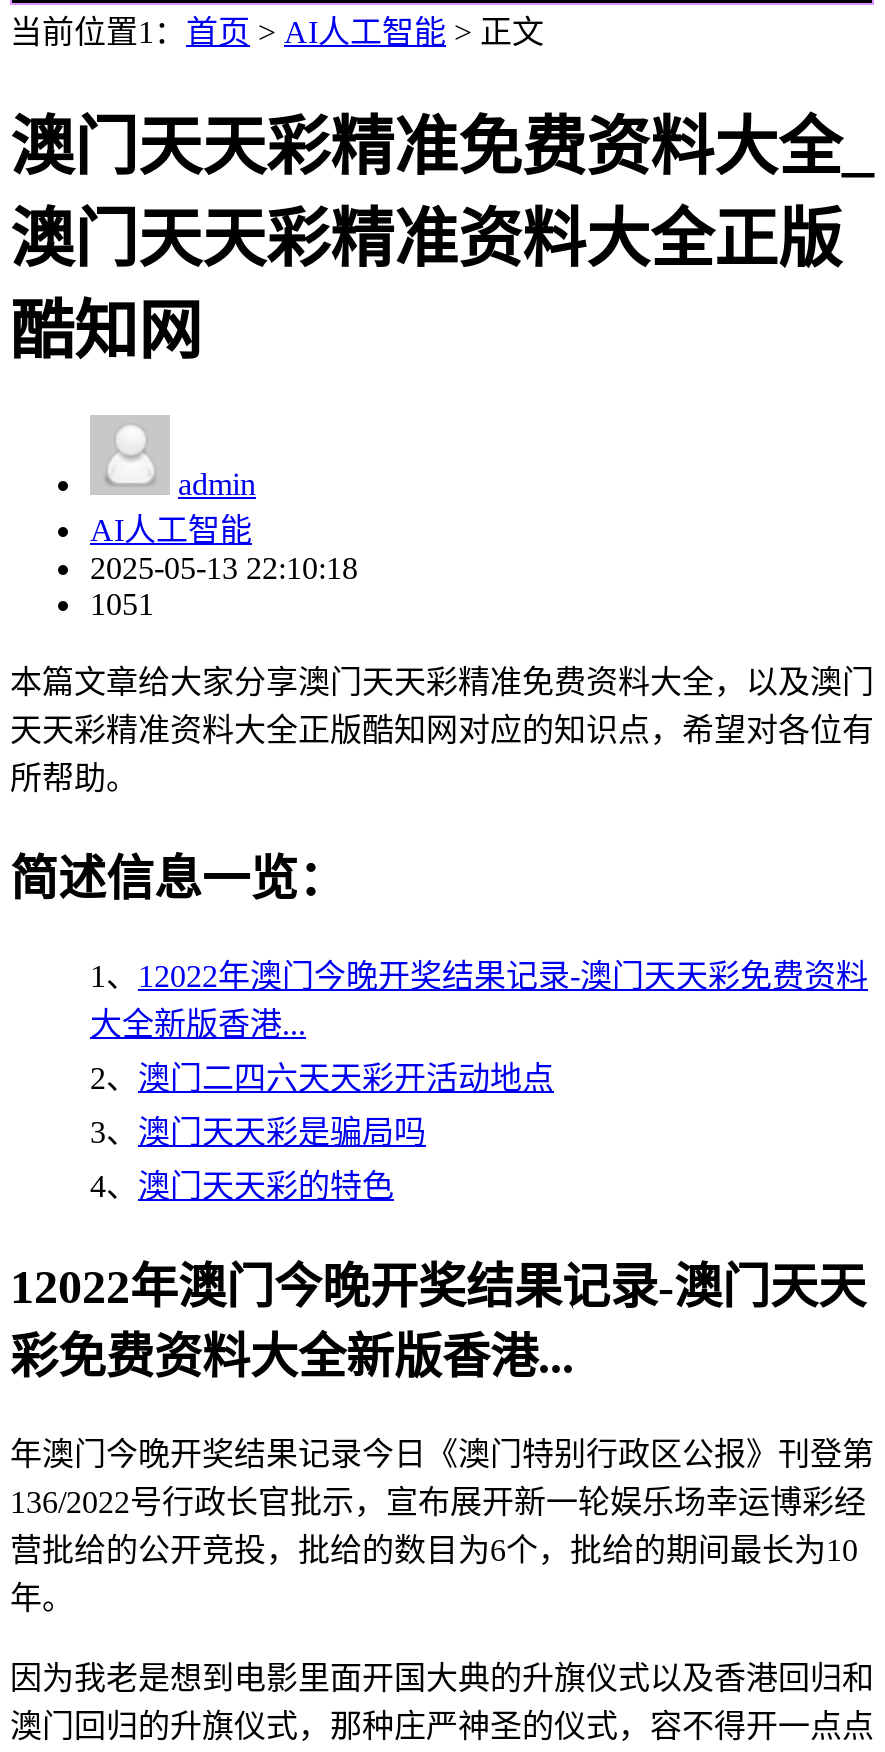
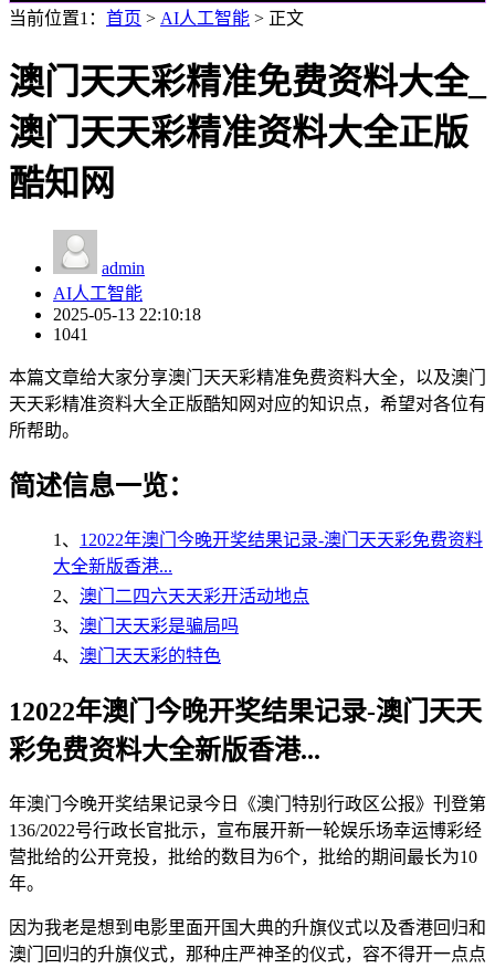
- 1051
+ 1041
